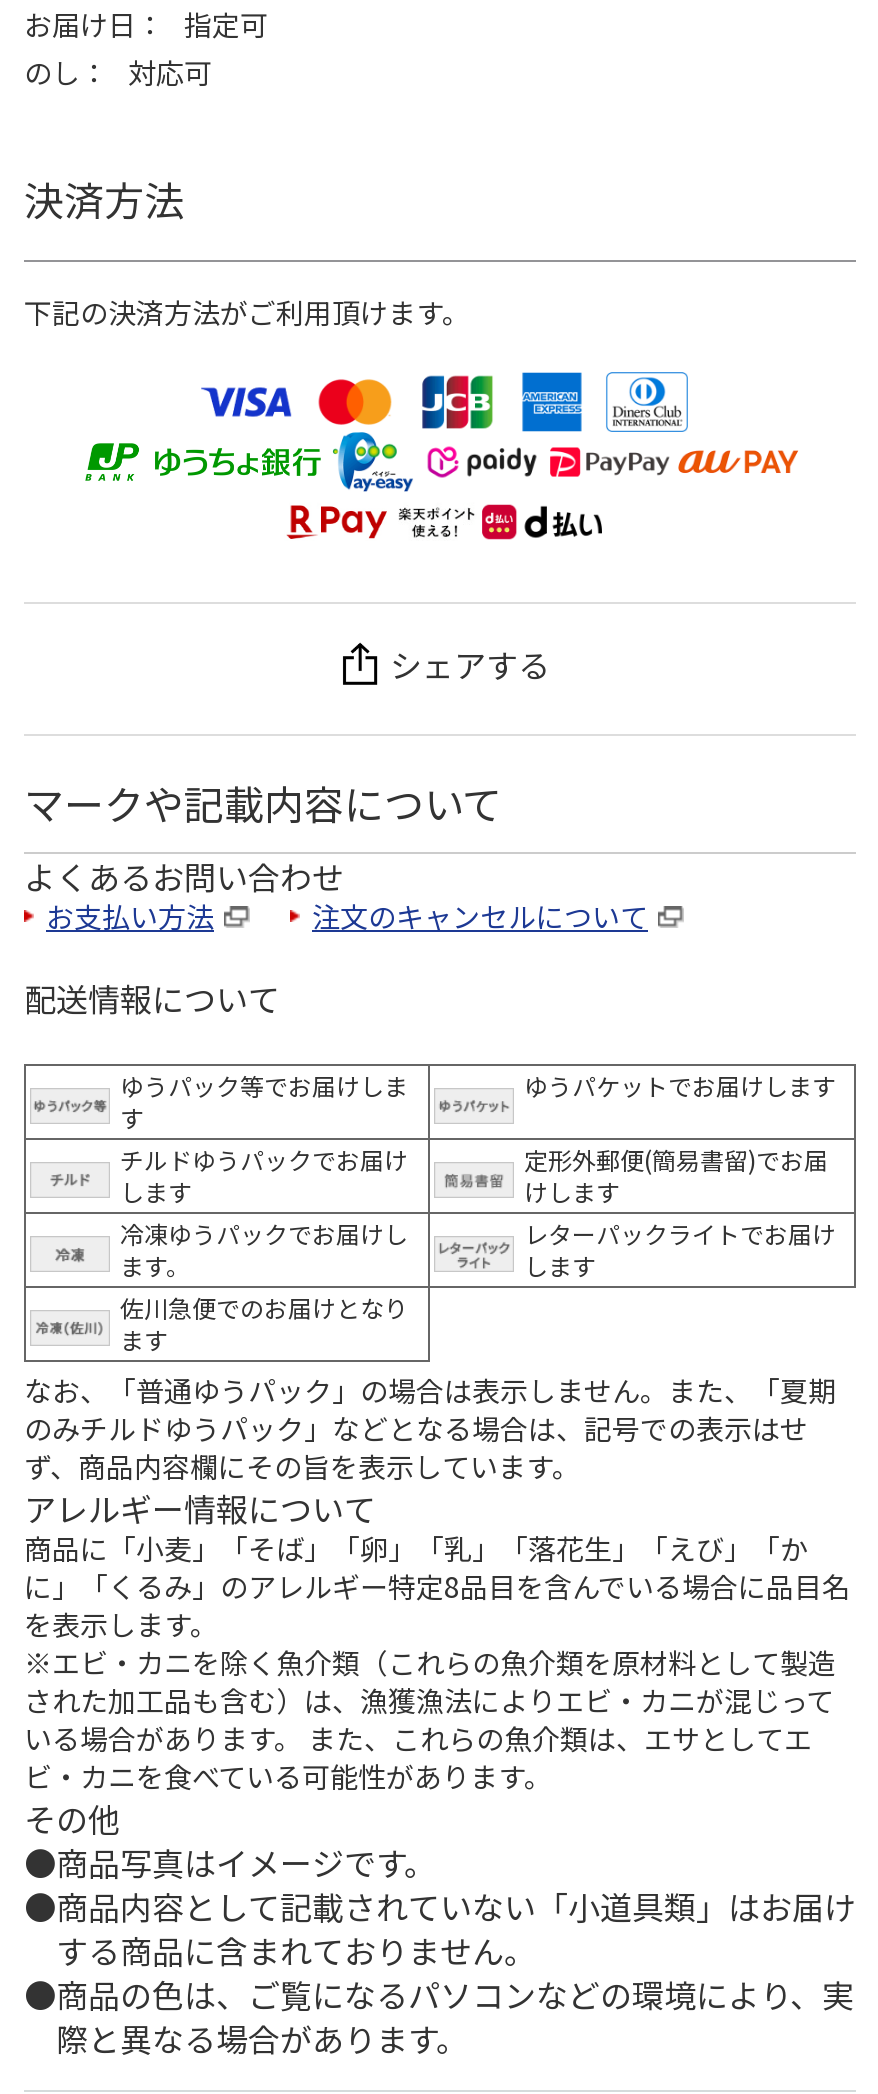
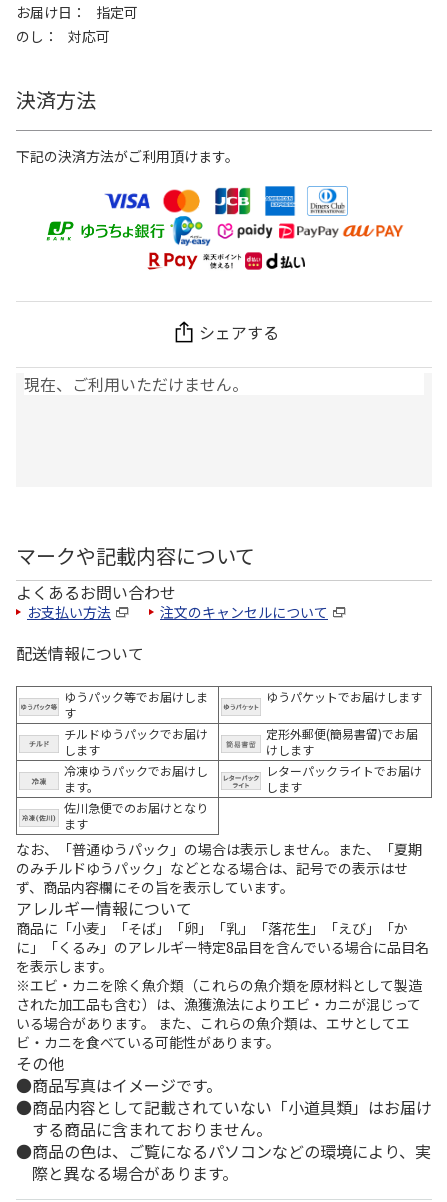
+ 現在、ご利用いただけません。
